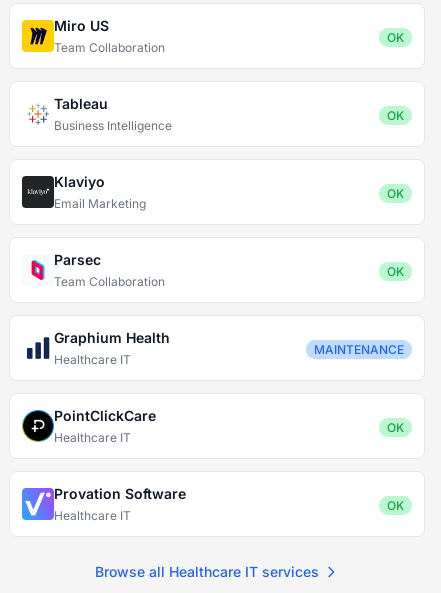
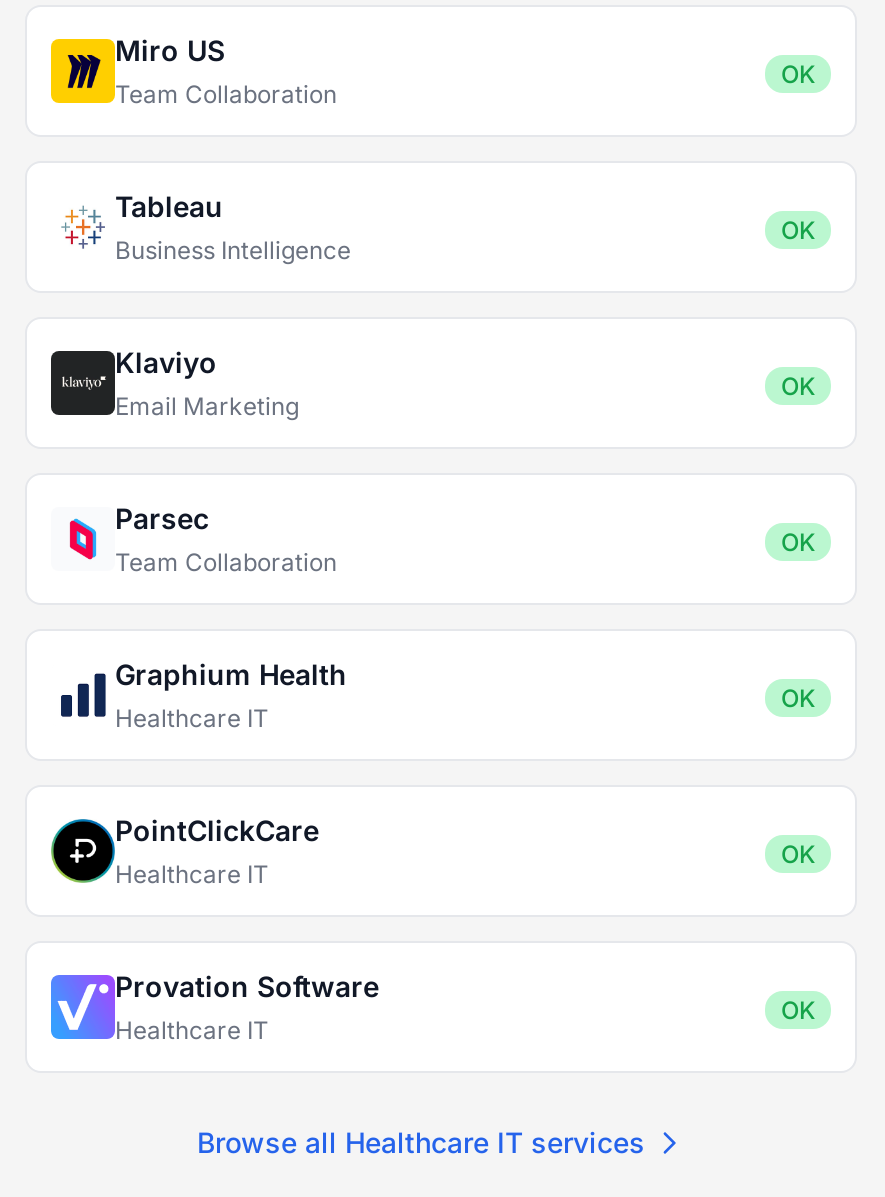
- MAINTENANCE
+ OK
